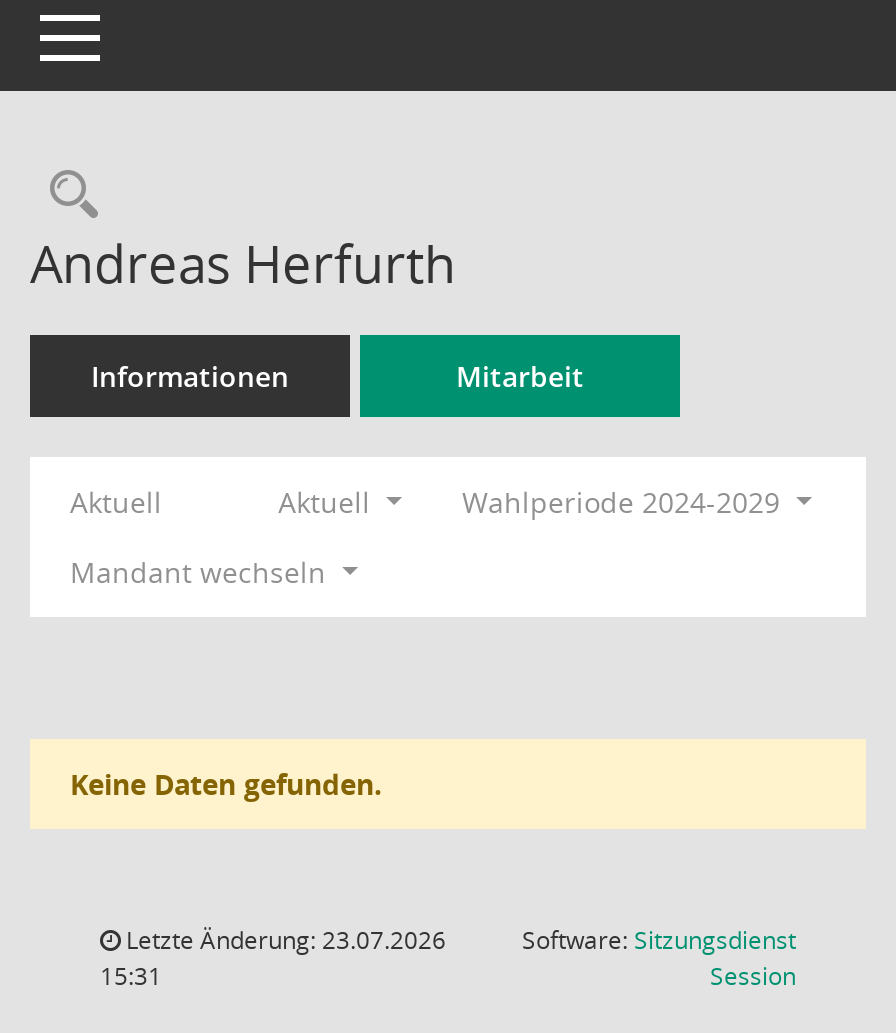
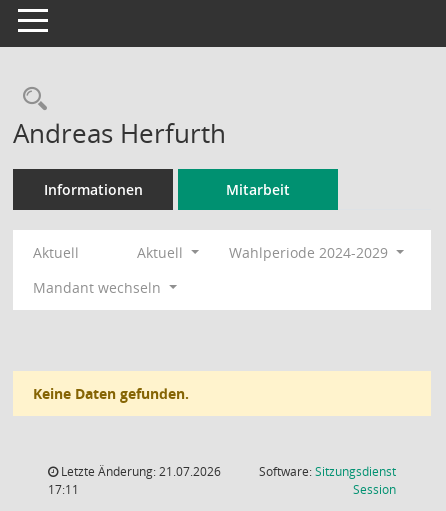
- Letzte Änderung: 23.07.2026
+ Letzte Änderung: 21.07.2026

- 15:31
+ 17:11
